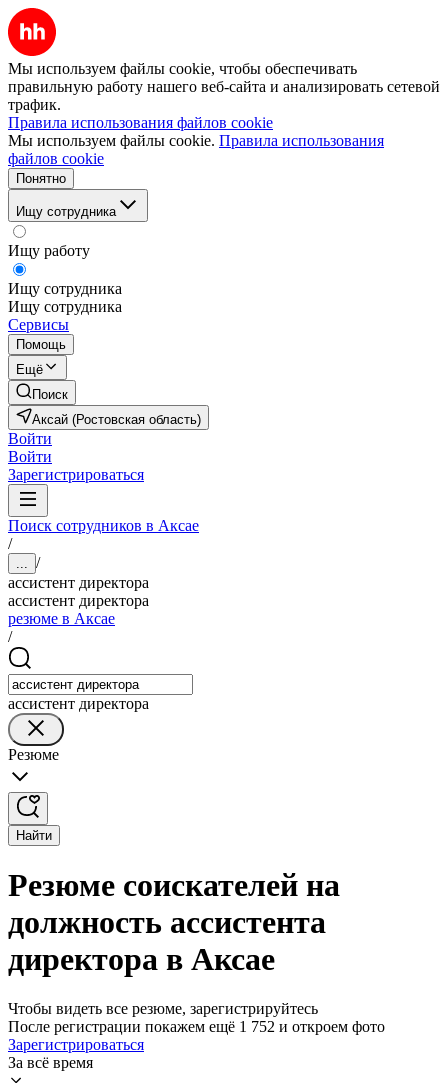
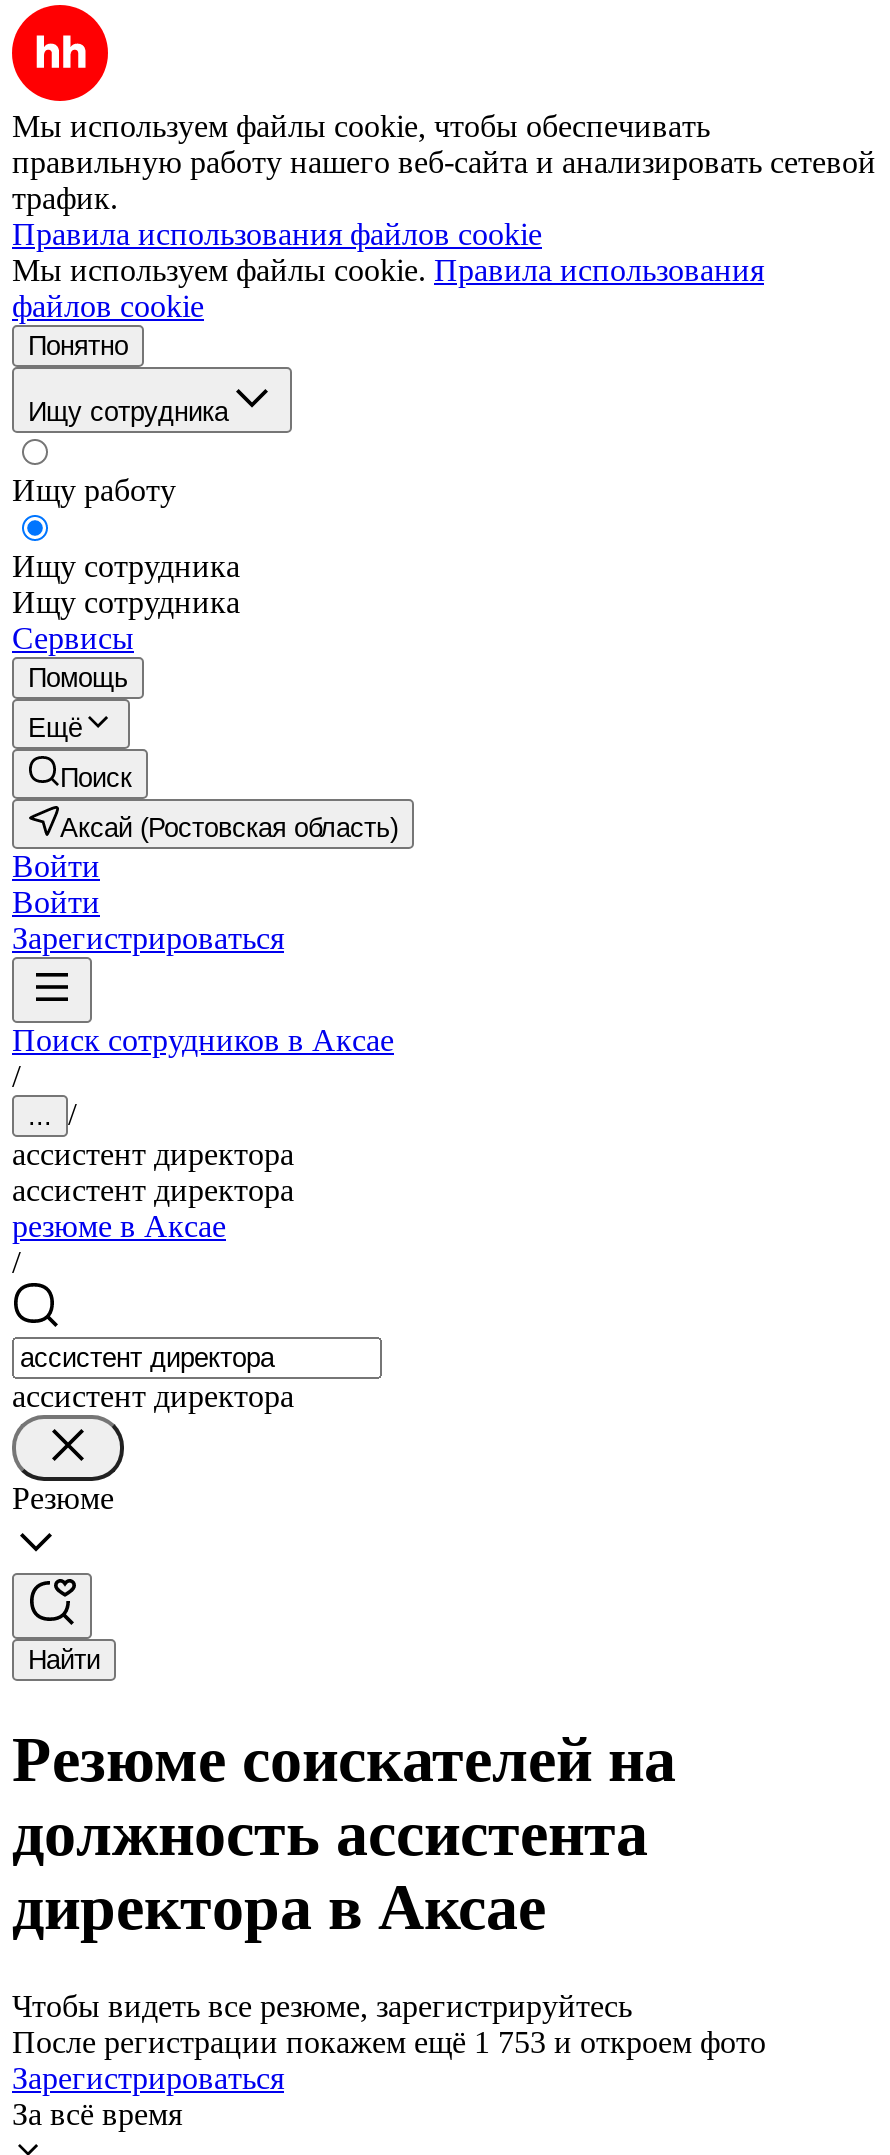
- После регистрации покажем ещё 1 752 и откроем фото
+ После регистрации покажем ещё 1 753 и откроем фото
